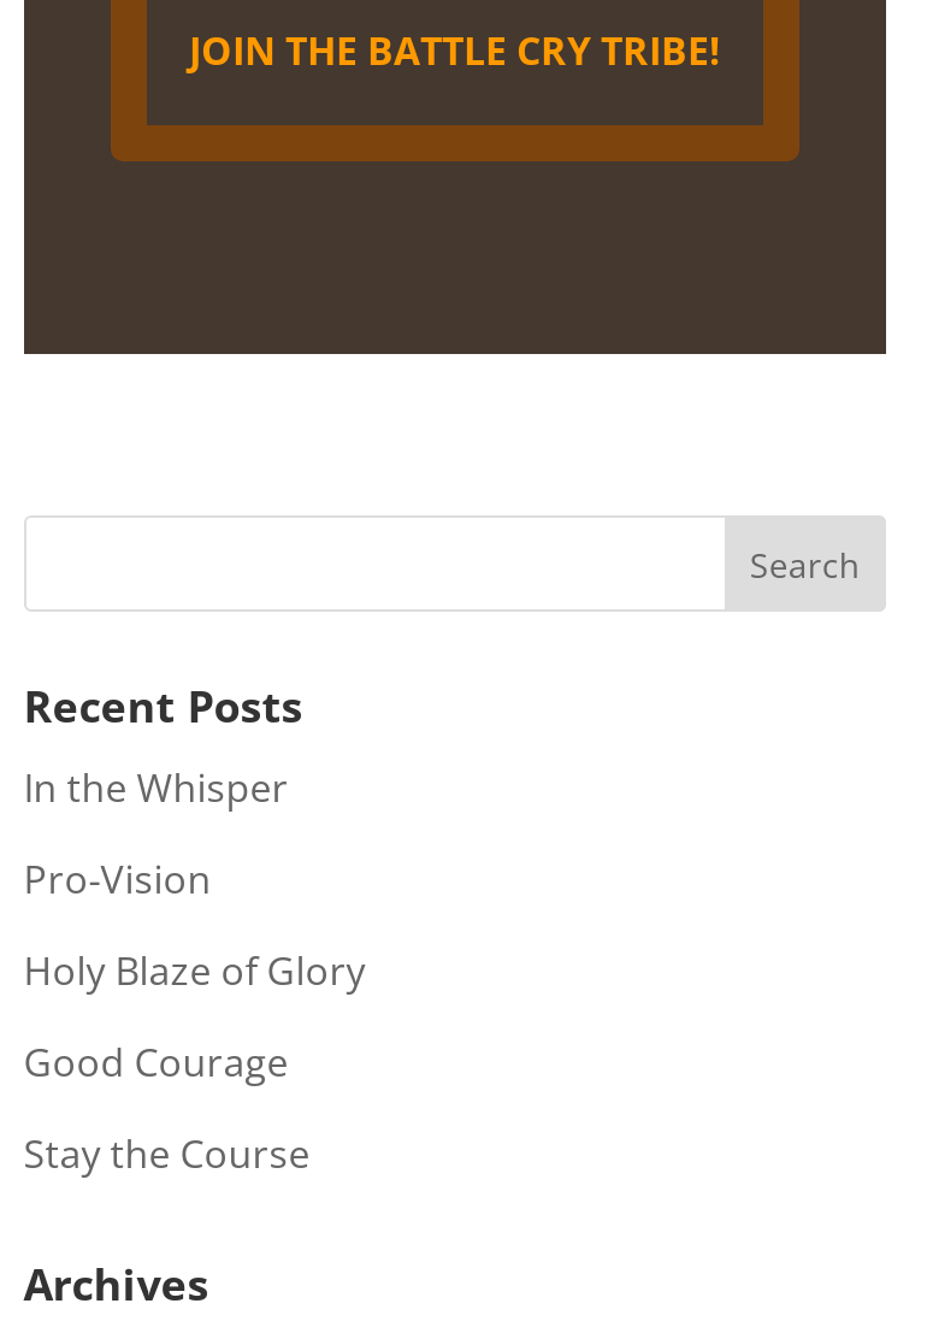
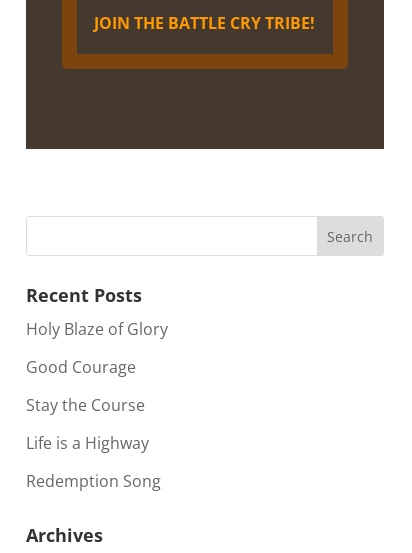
- In the Whisper
- Pro-Vision

moved up: Holy Blaze of Glory | Good Courage | Stay the Course

+ Life is a Highway
+ Redemption Song
